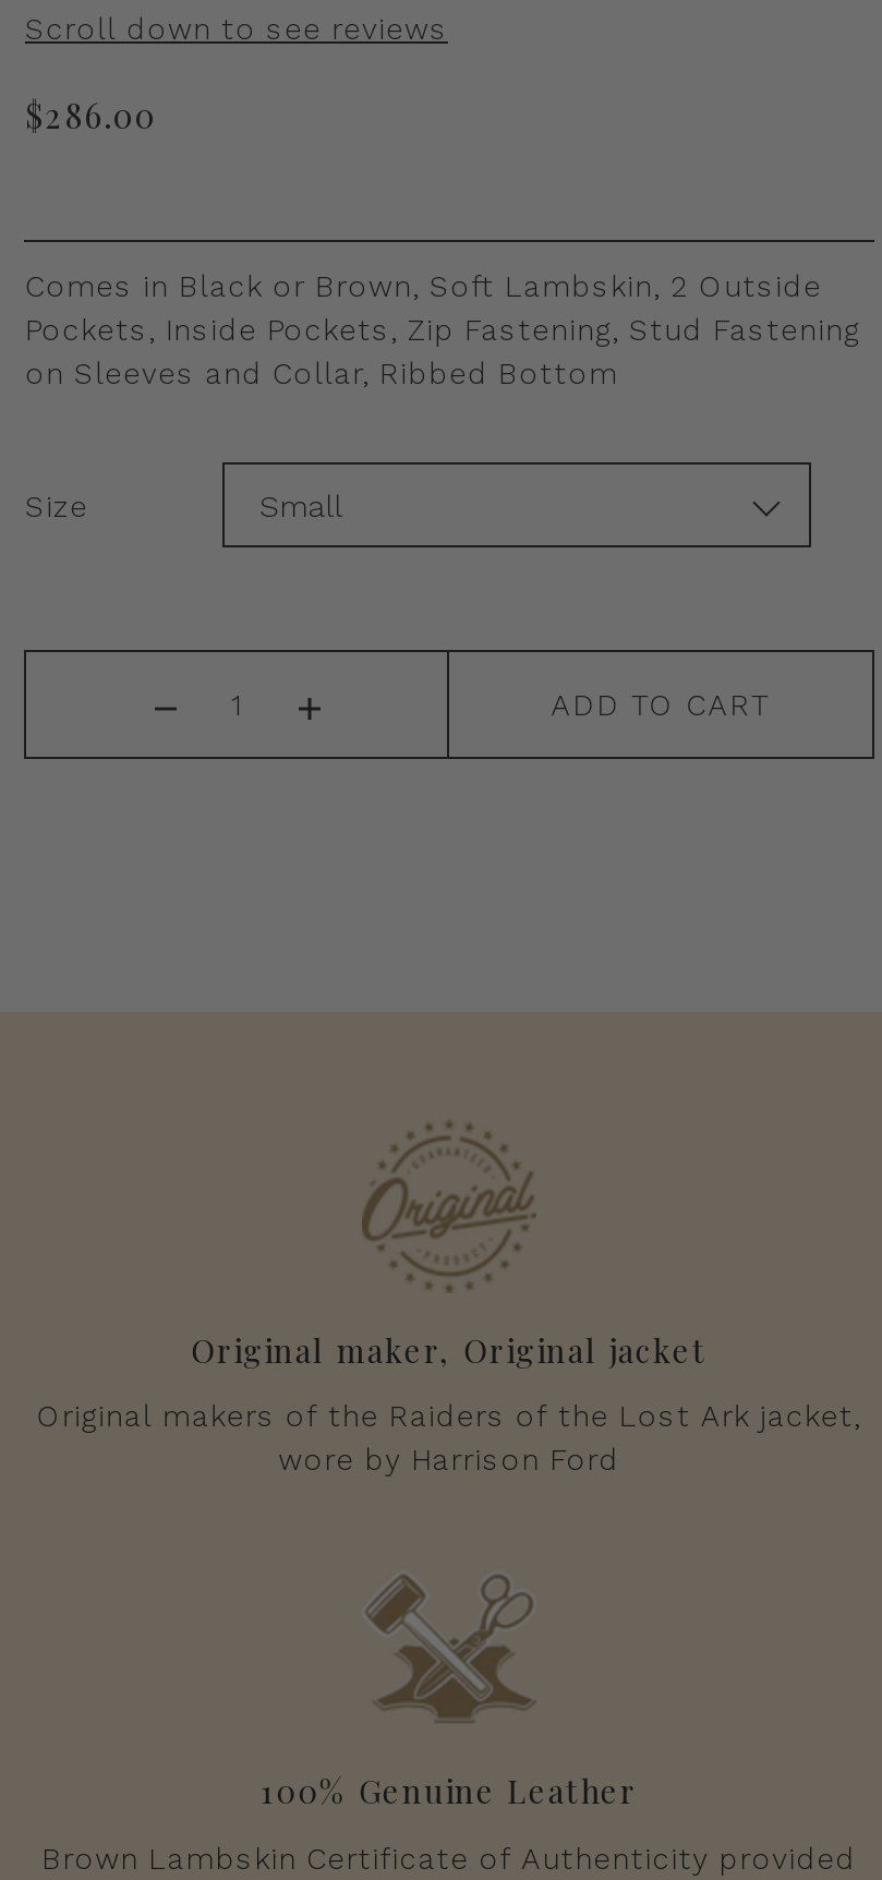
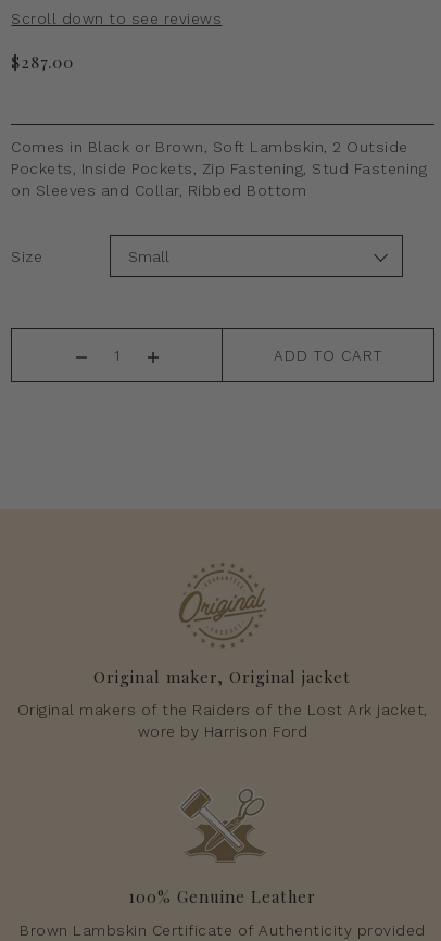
- $286.00
+ $287.00
